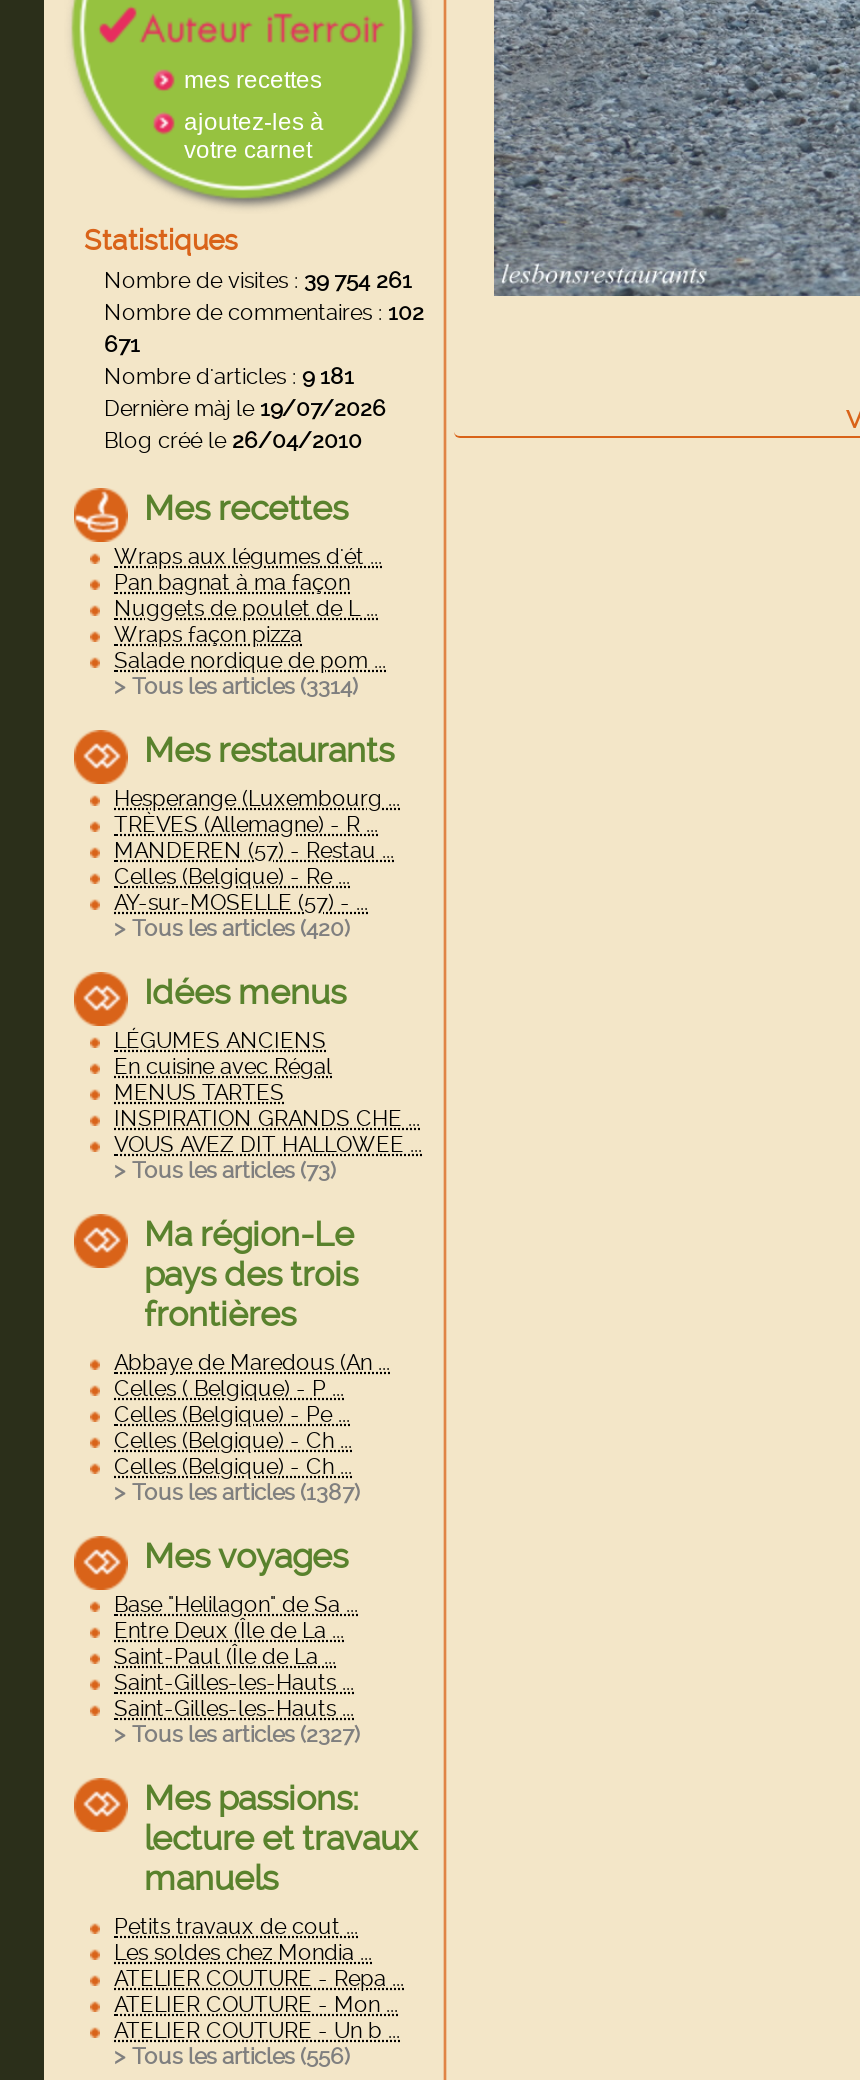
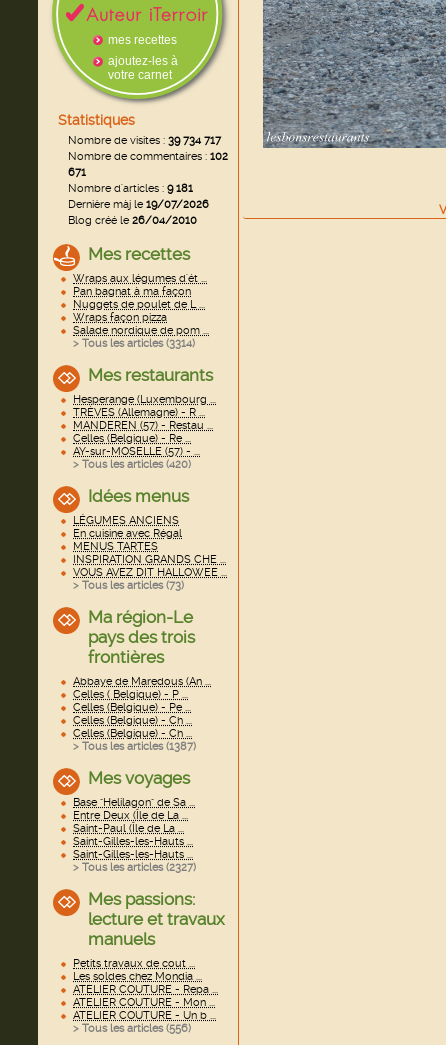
- Nombre de visites : 39 754 261
+ Nombre de visites : 39 734 717
